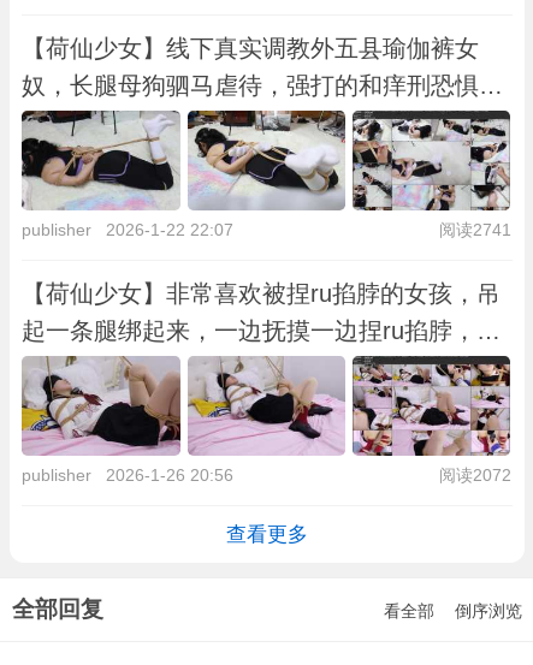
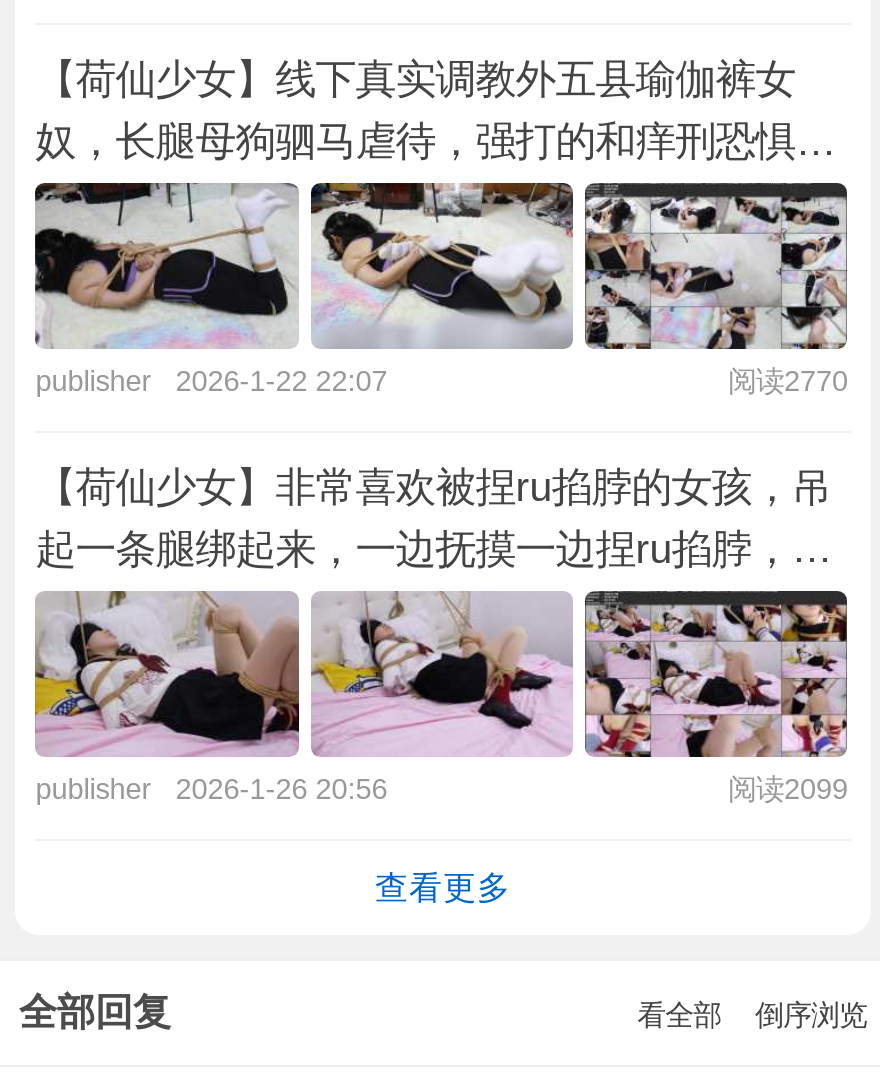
- 阅读2741
+ 阅读2770

- 阅读2072
+ 阅读2099
